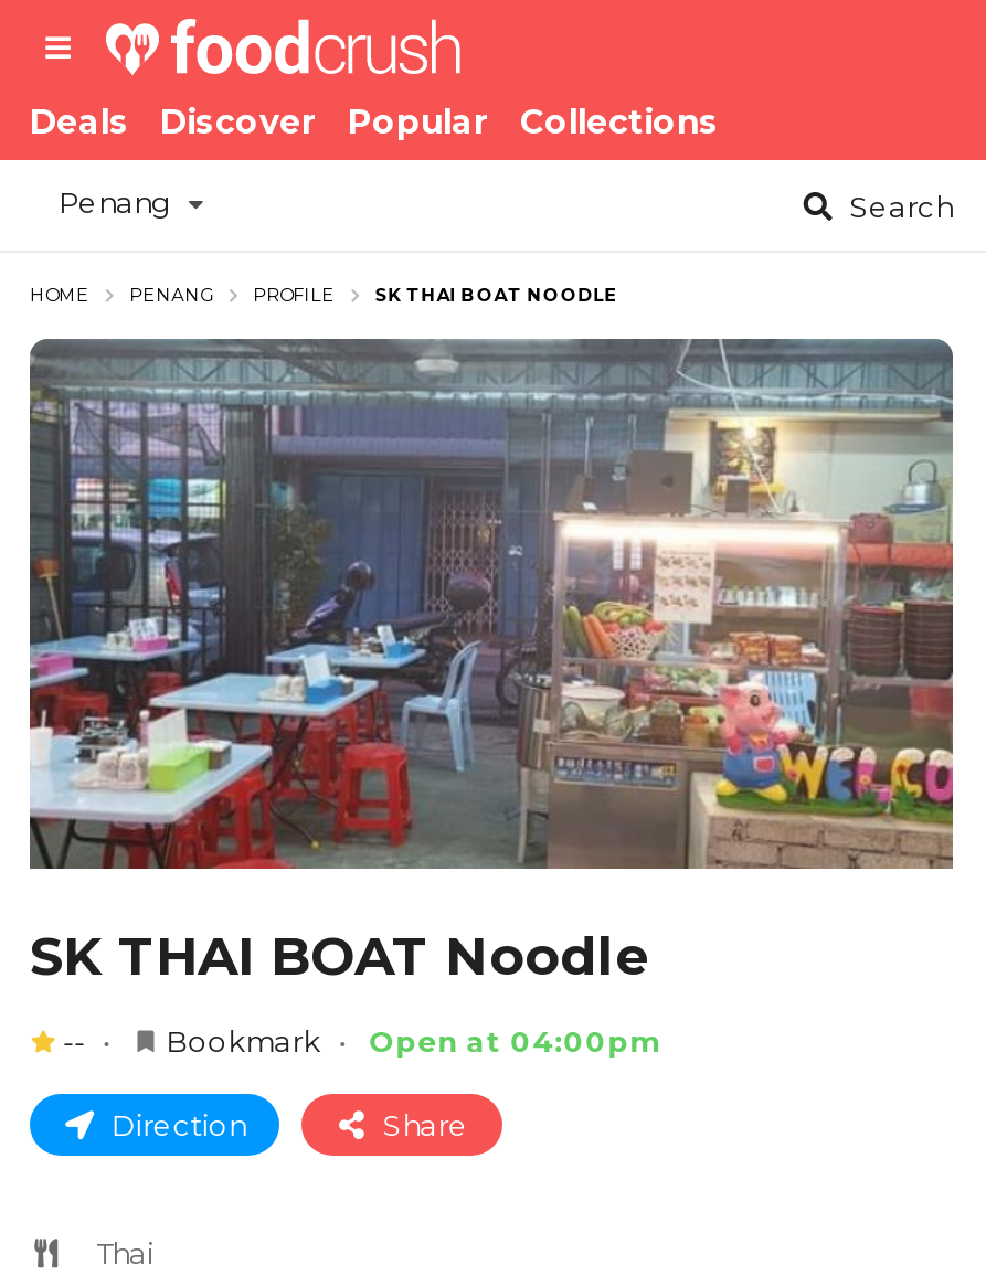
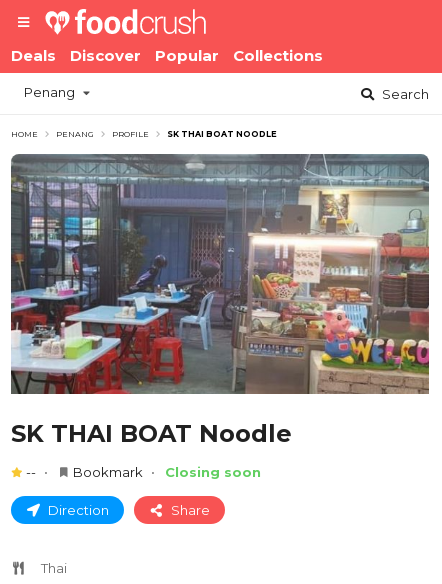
- Open at 04:00pm
+ Closing soon
